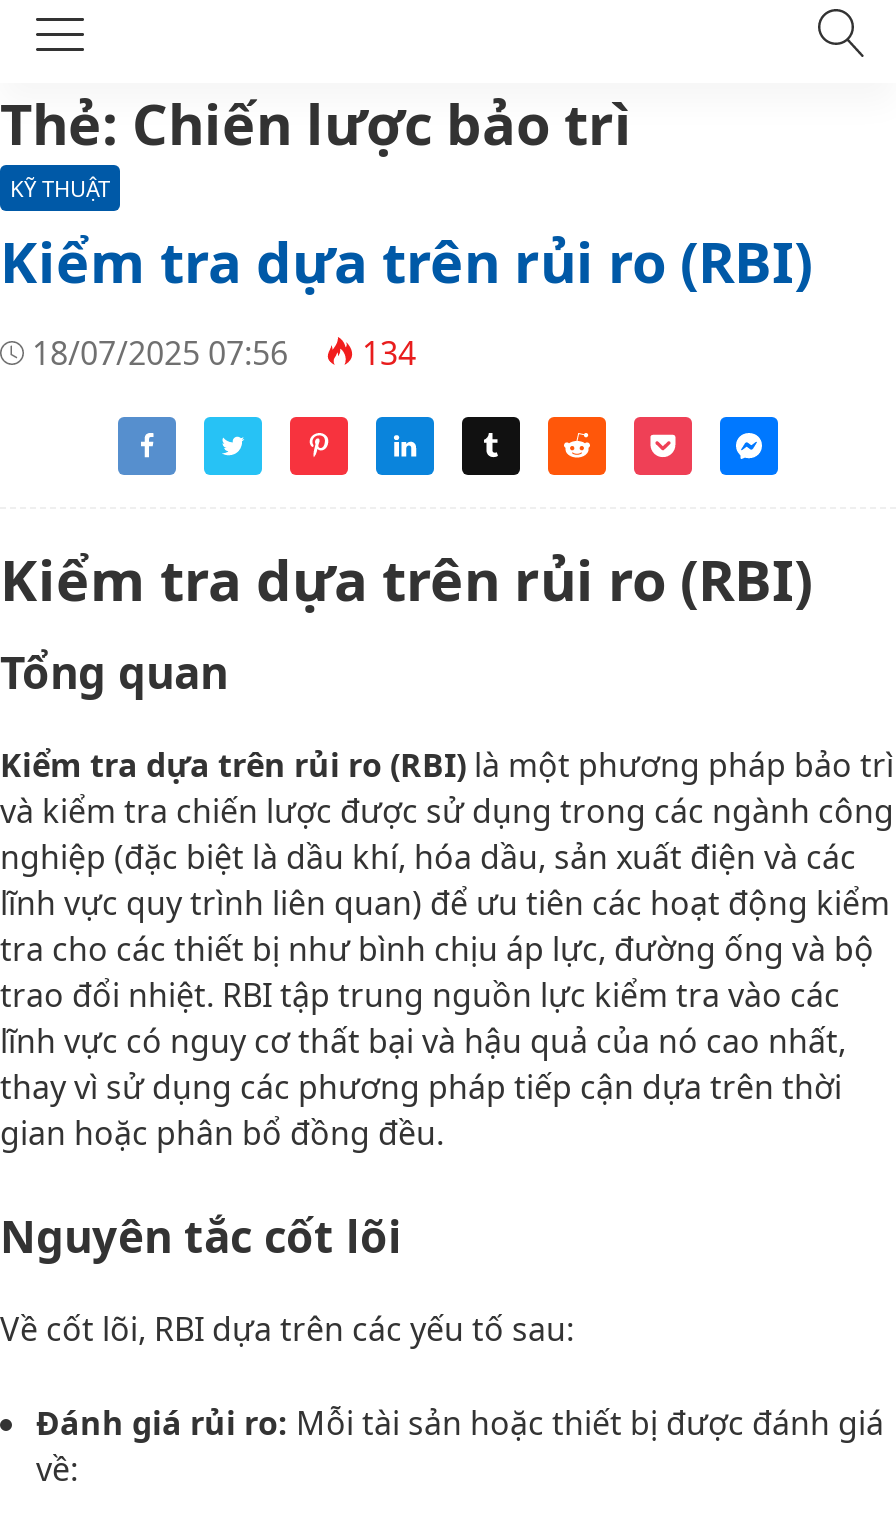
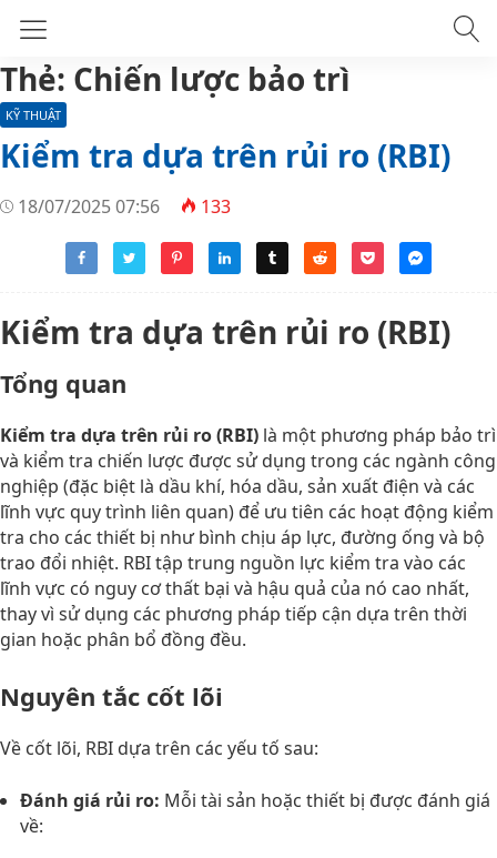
- 18/07/2025 07:56 134
+ 18/07/2025 07:56 133
